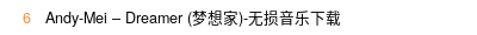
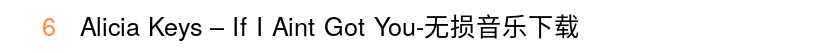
- Andy-Mei – Dreamer (梦想家)-无损音乐下载
+ Alicia Keys – If I Aint Got You-无损音乐下载
